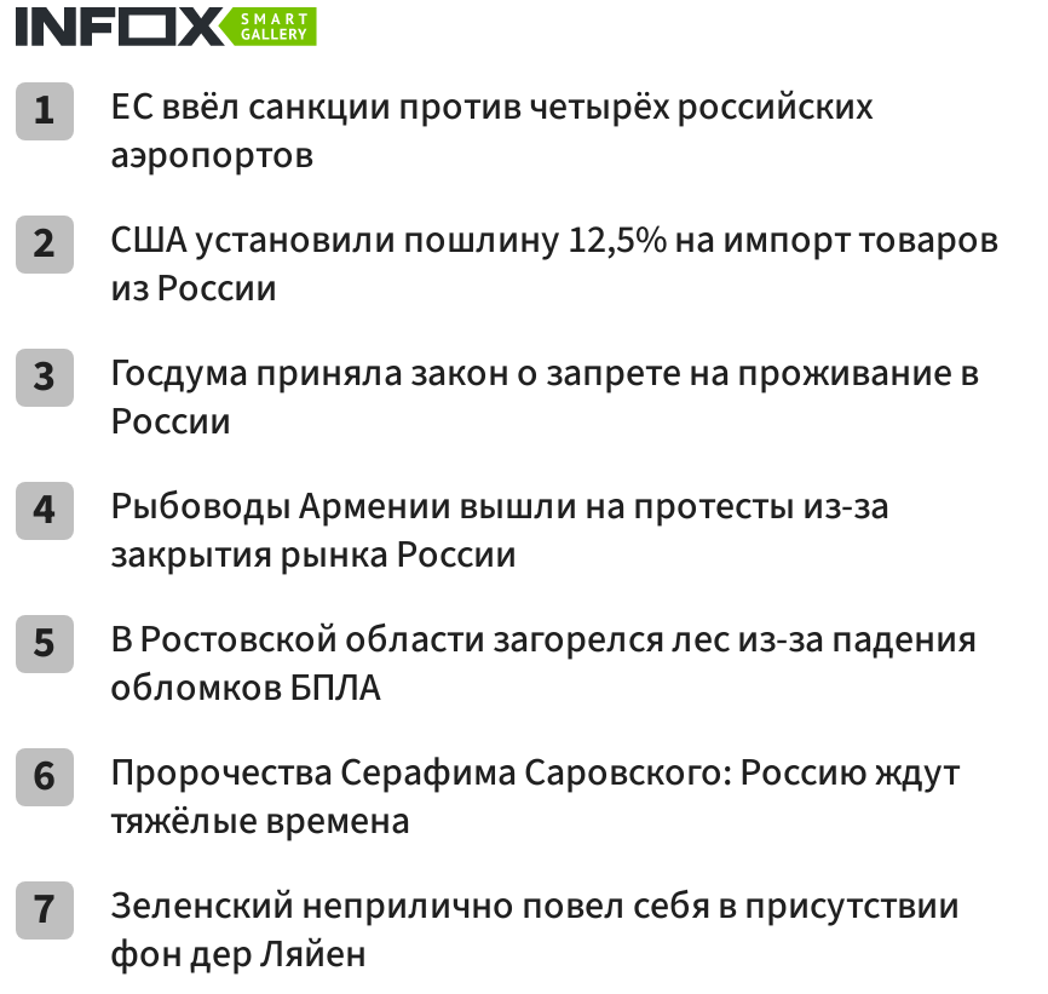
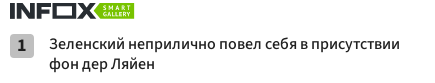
- ЕС ввёл санкции против четырёх российских
- аэропортов
- 2
- США установили пошлину 12,5% на импорт товаров
- из России
- 3
- Госдума приняла закон о запрете на проживание в
- России
- 4
- Рыбоводы Армении вышли на протесты из-за
- закрытия рынка России
- 5
- В Ростовской области загорелся лес из-за падения
- обломков БПЛА
- 6
- Пророчества Серафима Саровского: Россию ждут
- тяжёлые времена
- 7
